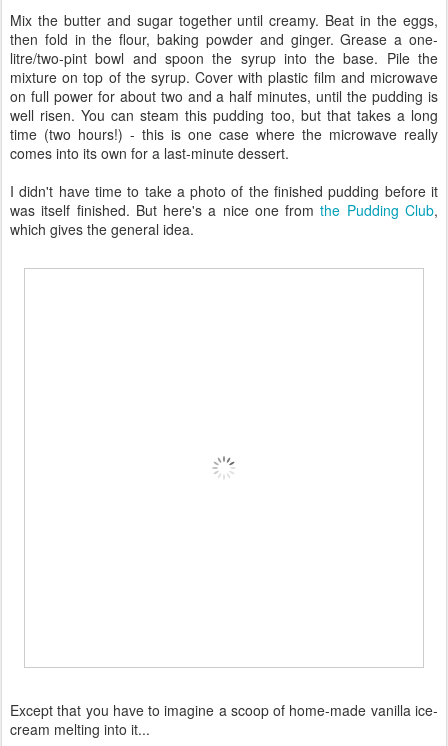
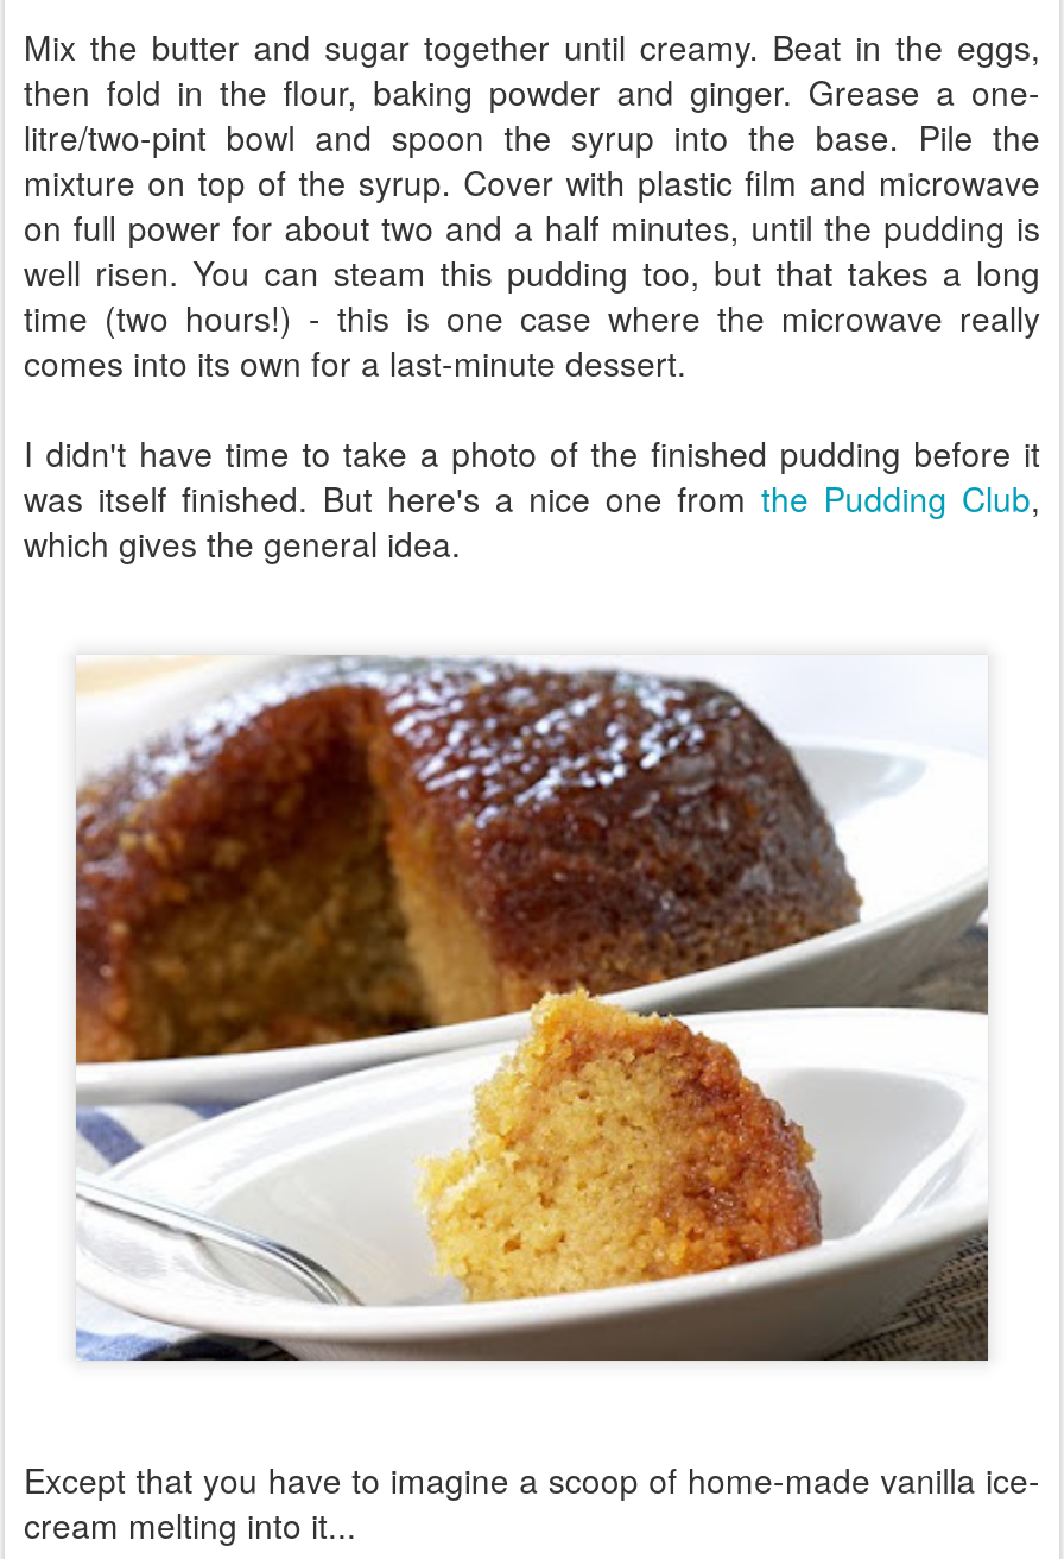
+ [image]
